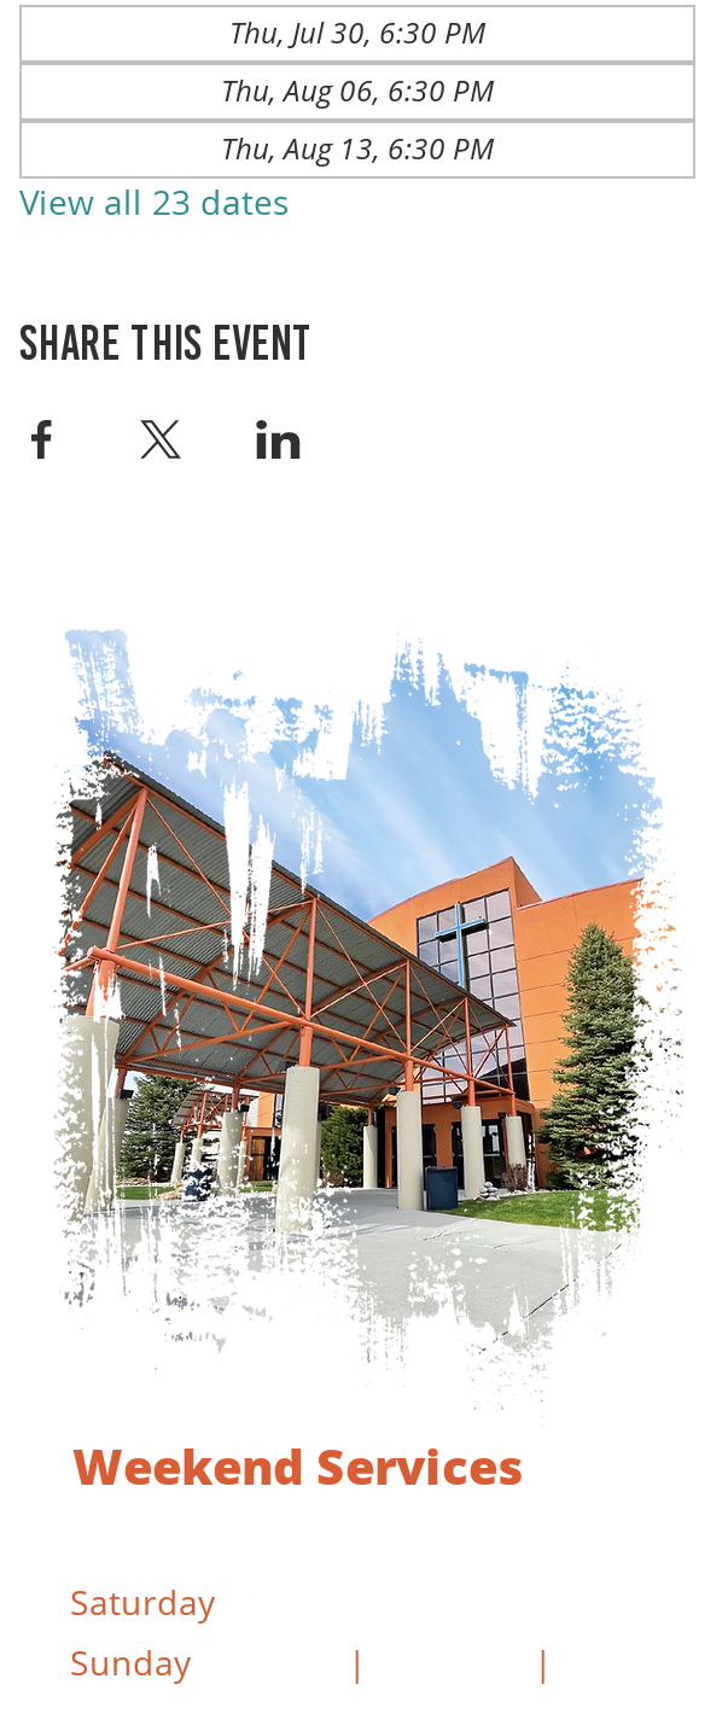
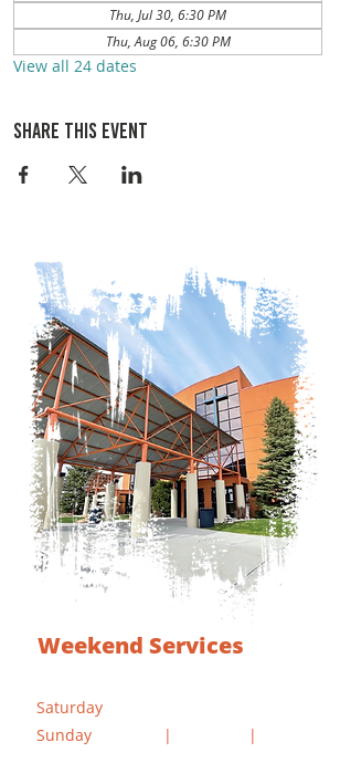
- Thu, Aug 13, 6:30 PM
- View all 23 dates
+ View all 24 dates
